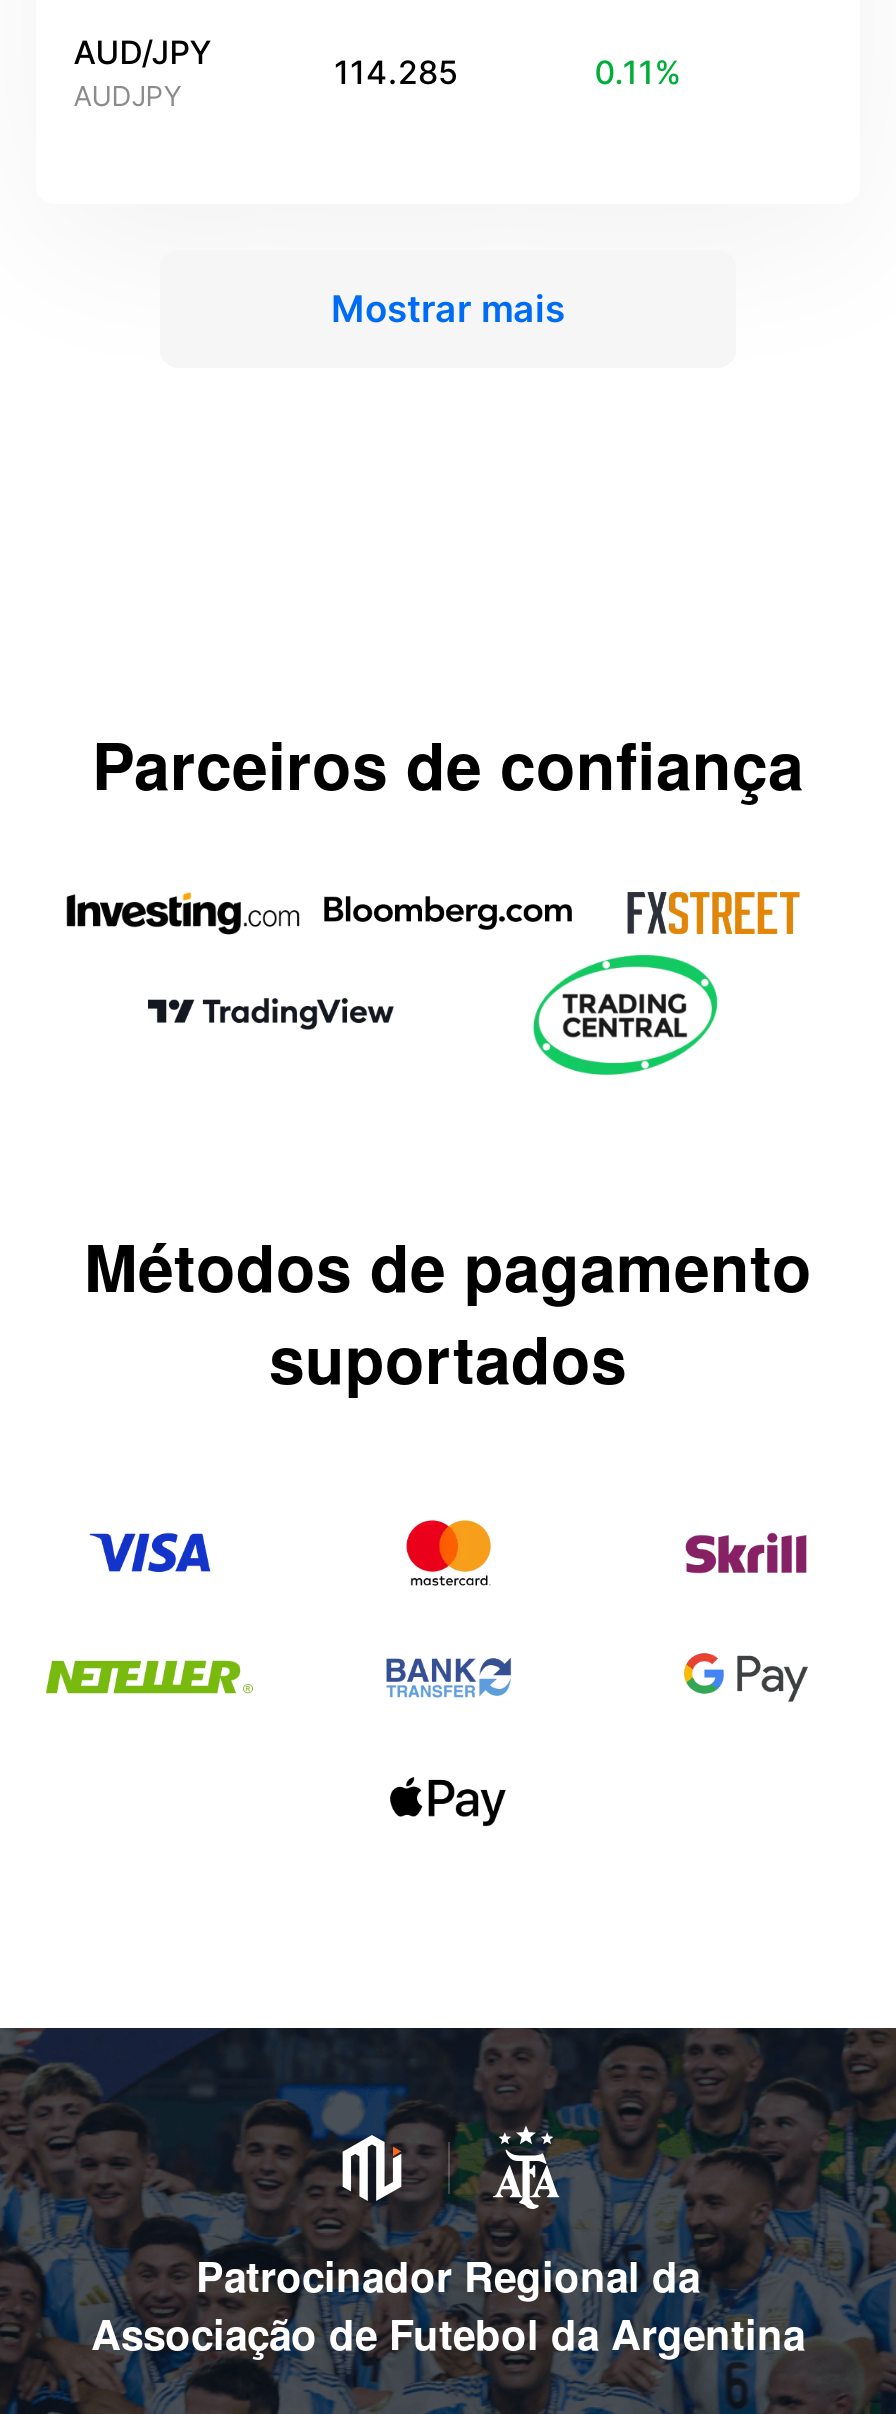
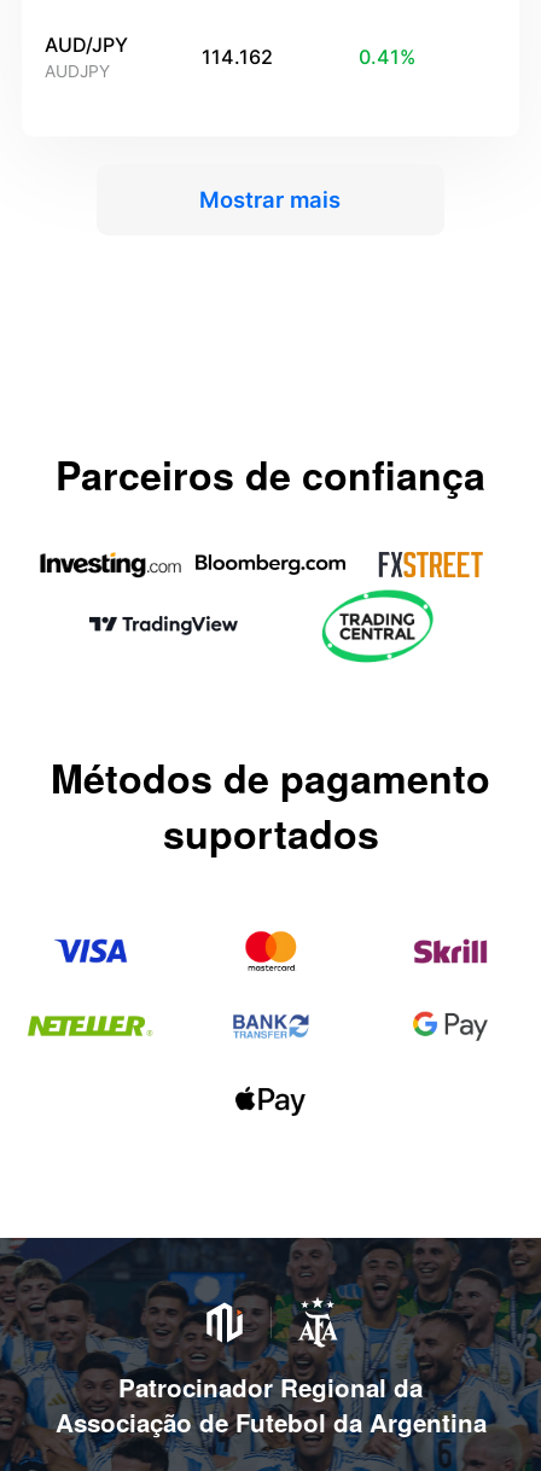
- 114.285
+ 114.162

- 0.11%
+ 0.41%
